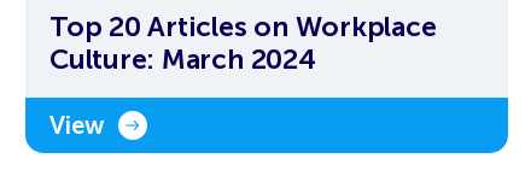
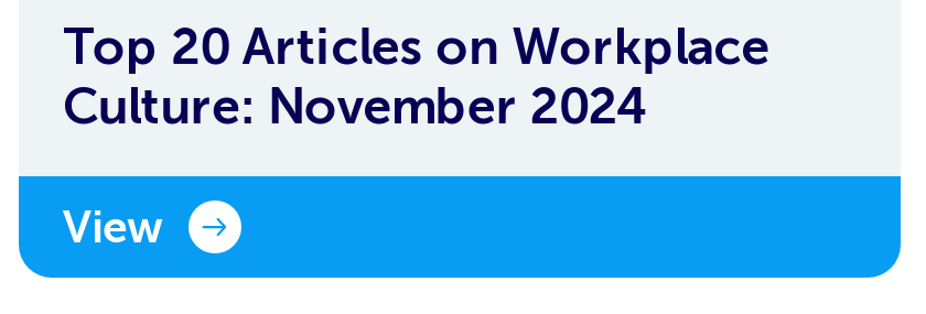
- Culture: March 2024
+ Culture: November 2024
